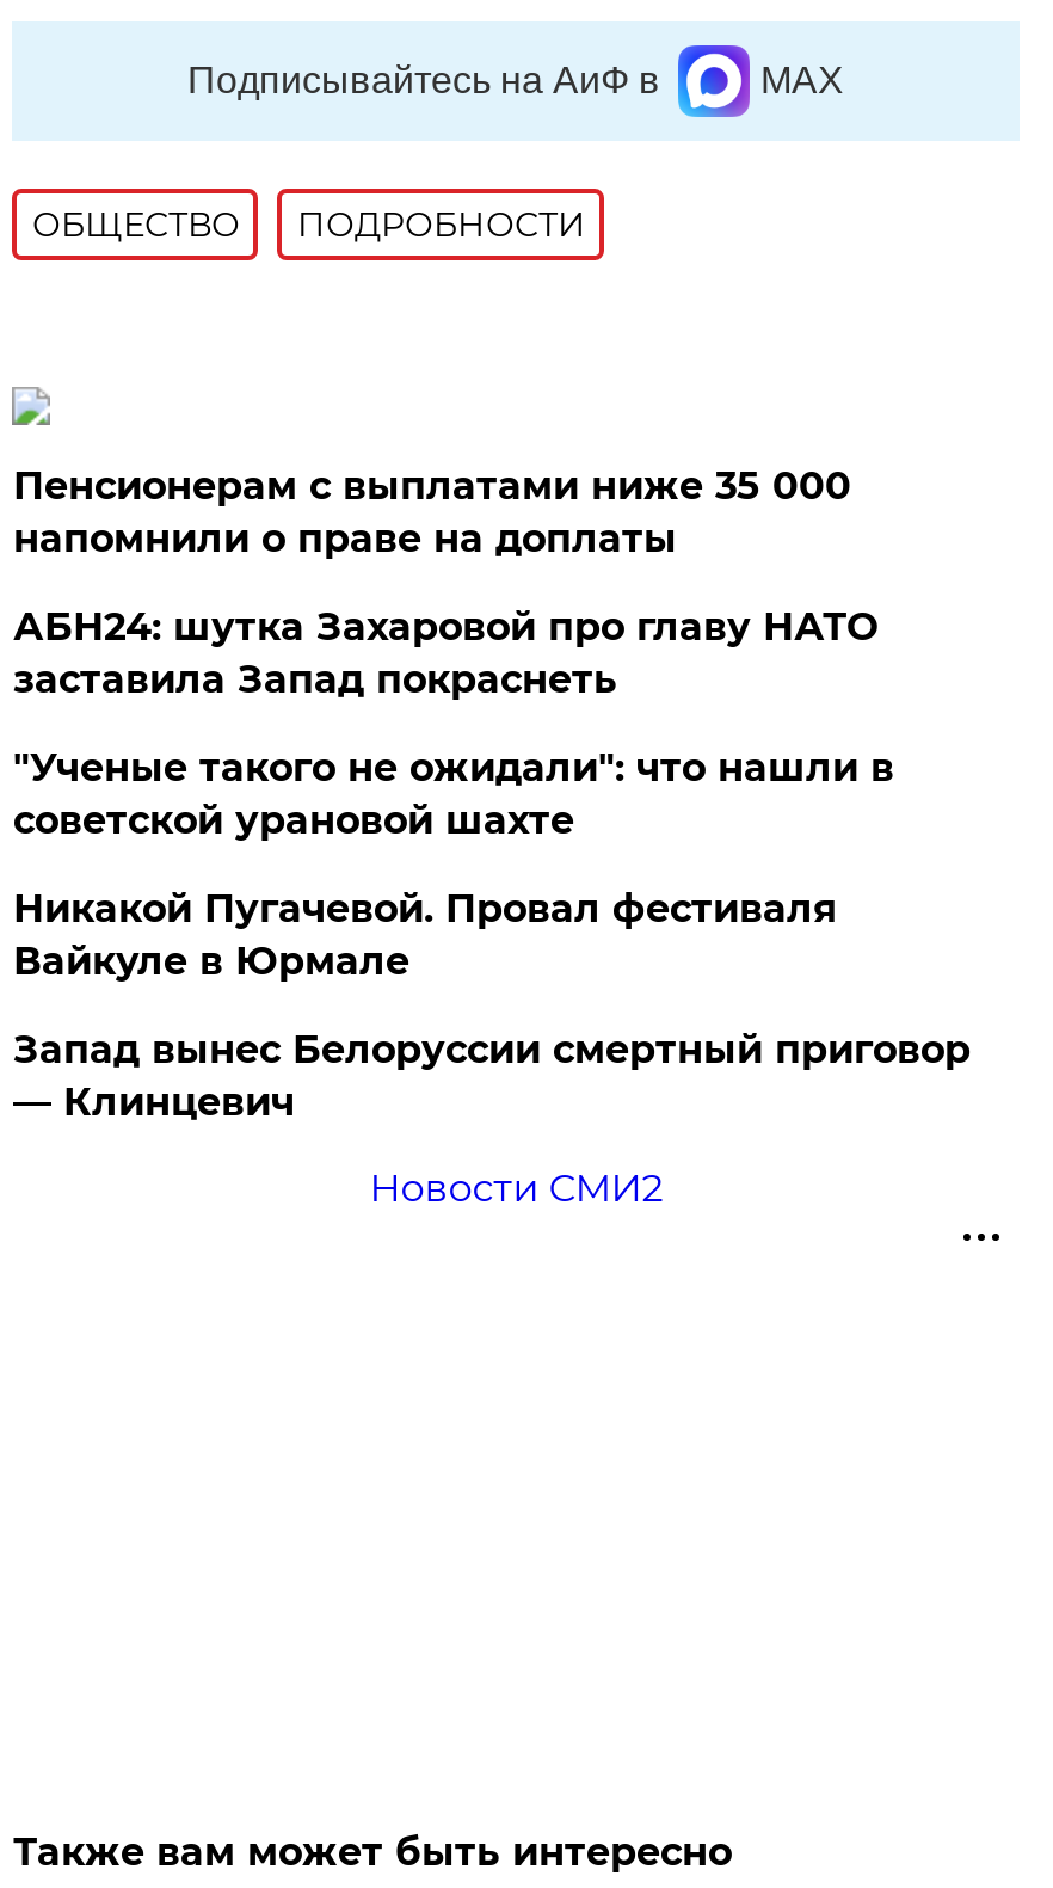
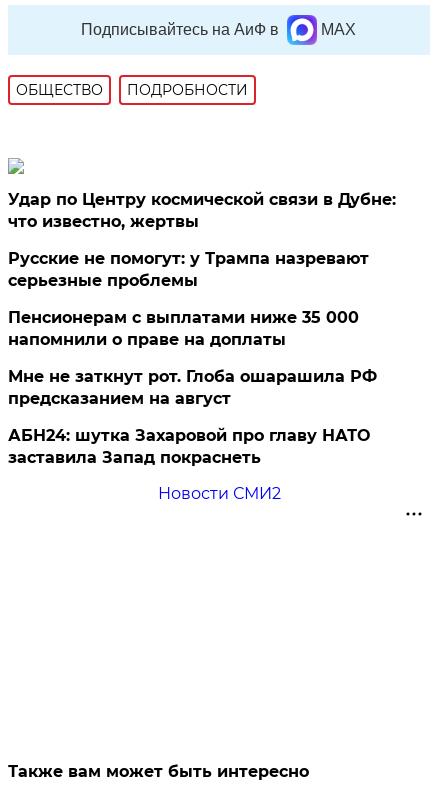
+ Удар по Центру космической связи в Дубне:
+ что известно, жертвы
+ Русские не помогут: у Трампа назревают
+ серьезные проблемы

moved down: Пенсионерам с выплатами ниже 35 000 | напомнили о праве на доплаты

+ Мне не заткнут рот. Глоба ошарашила РФ
+ предсказанием на август

moved down: АБН24: шутка Захаровой про главу НАТО | заставила Запад покраснеть

- "Ученые такого не ожидали": что нашли в
- советской урановой шахте
- Никакой Пугачевой. Провал фестиваля
- Вайкуле в Юрмале
- Запад вынес Белоруссии смертный приговор
- — Клинцевич
